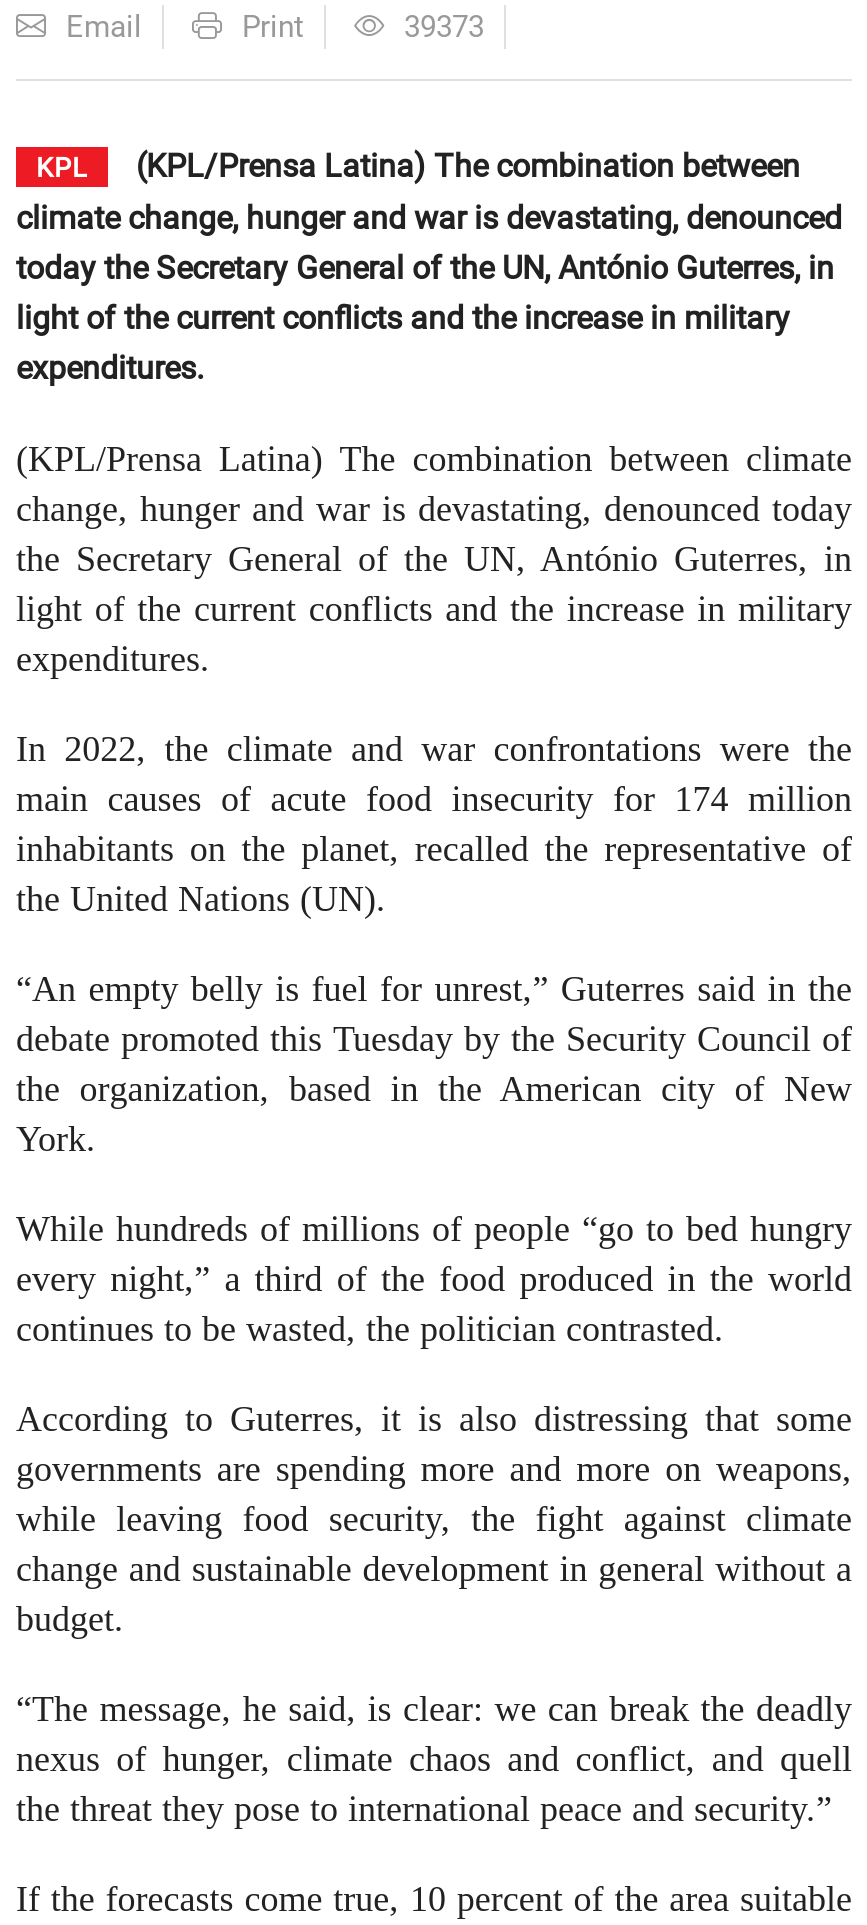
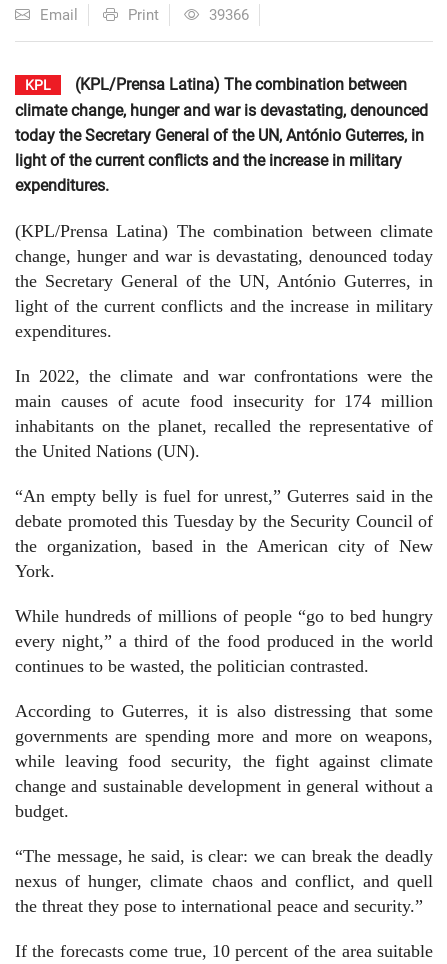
- 39373
+ 39366
